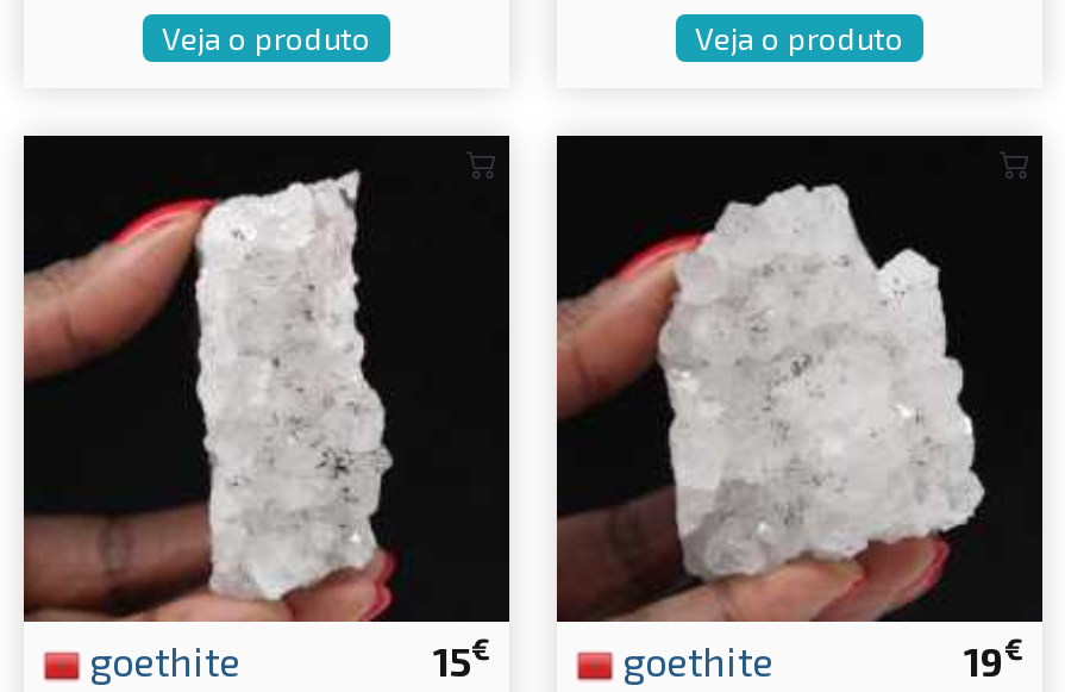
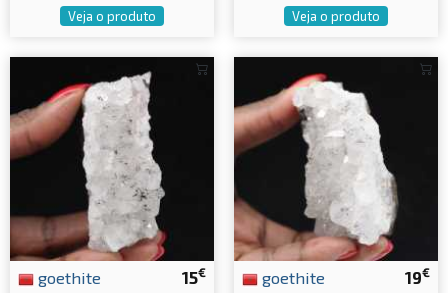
- [image]
+ [image]
